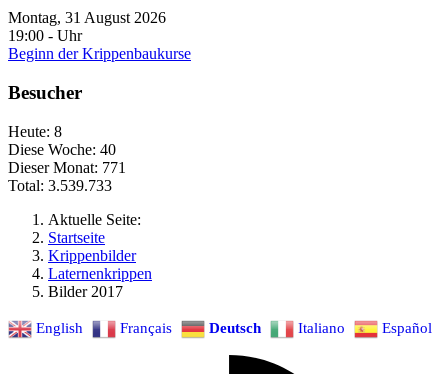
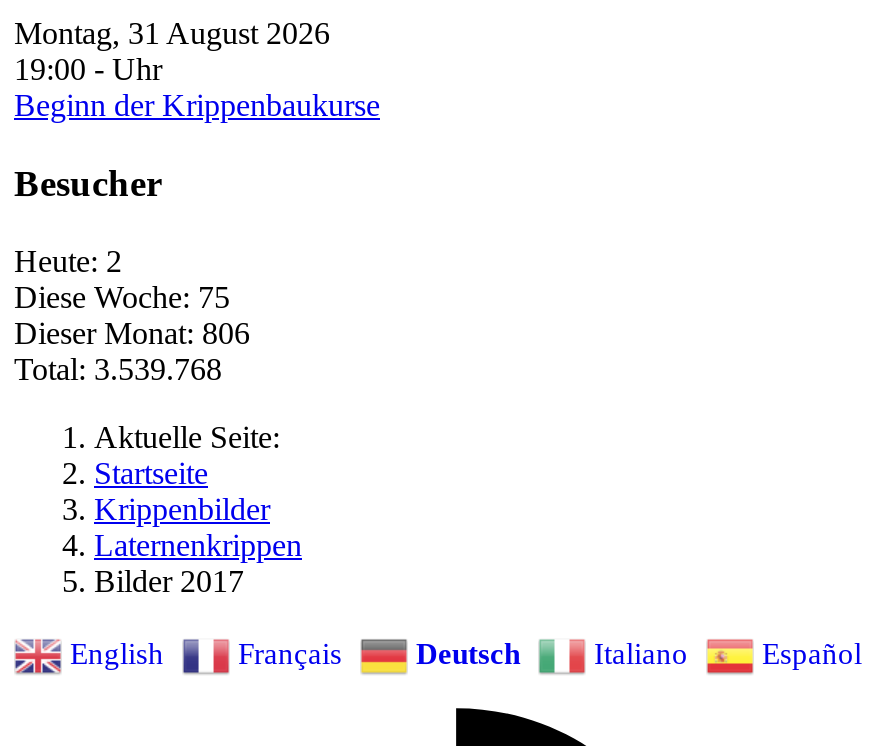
- Heute: 8
+ Heute: 2

- Diese Woche: 40
+ Diese Woche: 75

- Dieser Monat: 771
+ Dieser Monat: 806

- Total: 3.539.733
+ Total: 3.539.768
